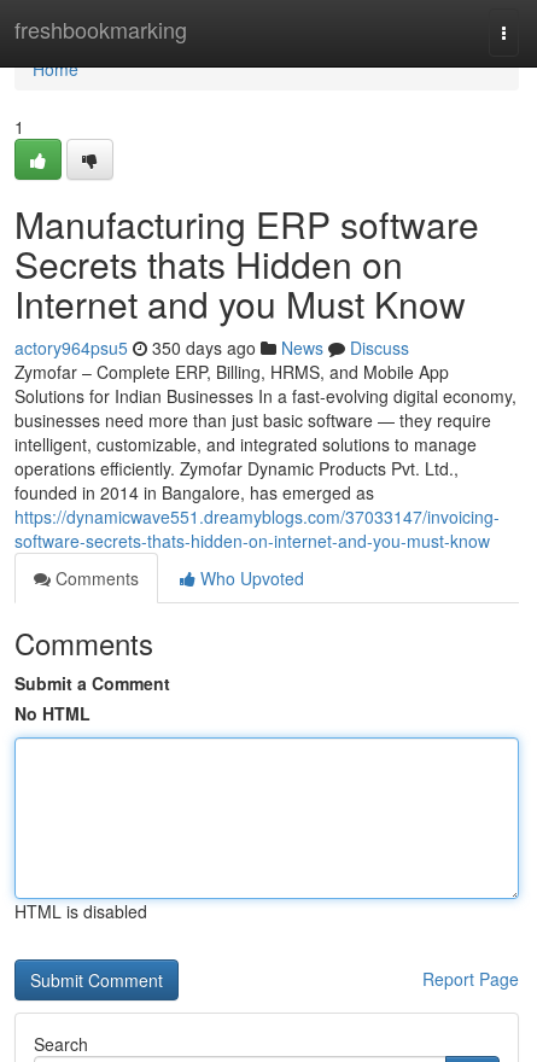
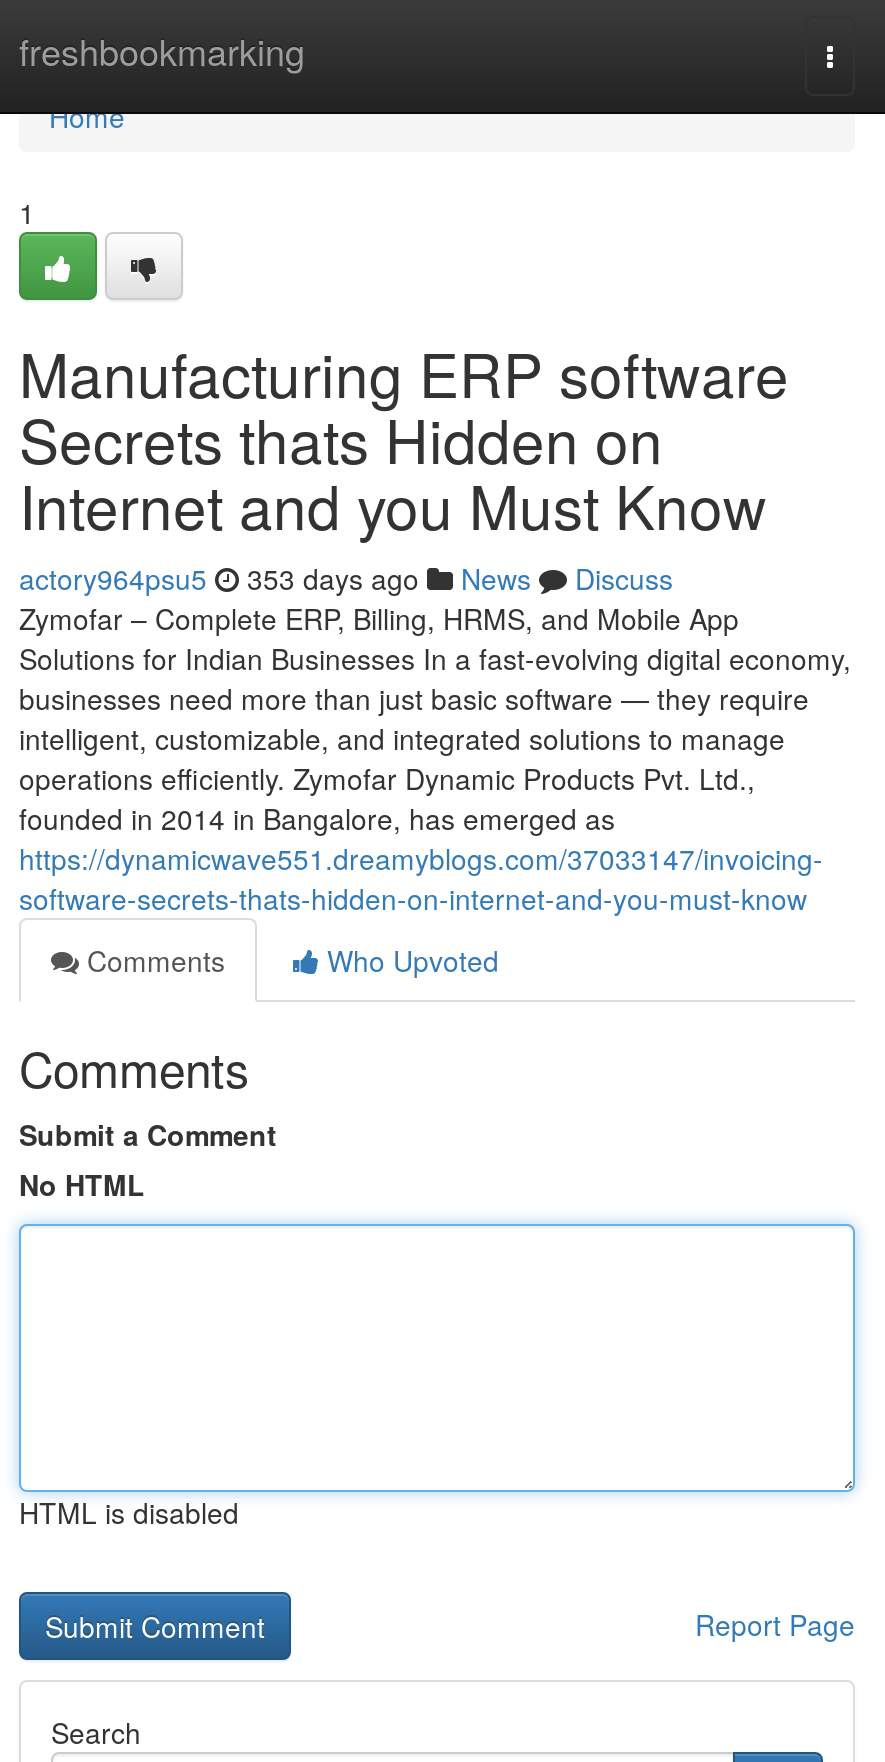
- actory964psu5 350 days ago News Discuss
+ actory964psu5 353 days ago News Discuss
